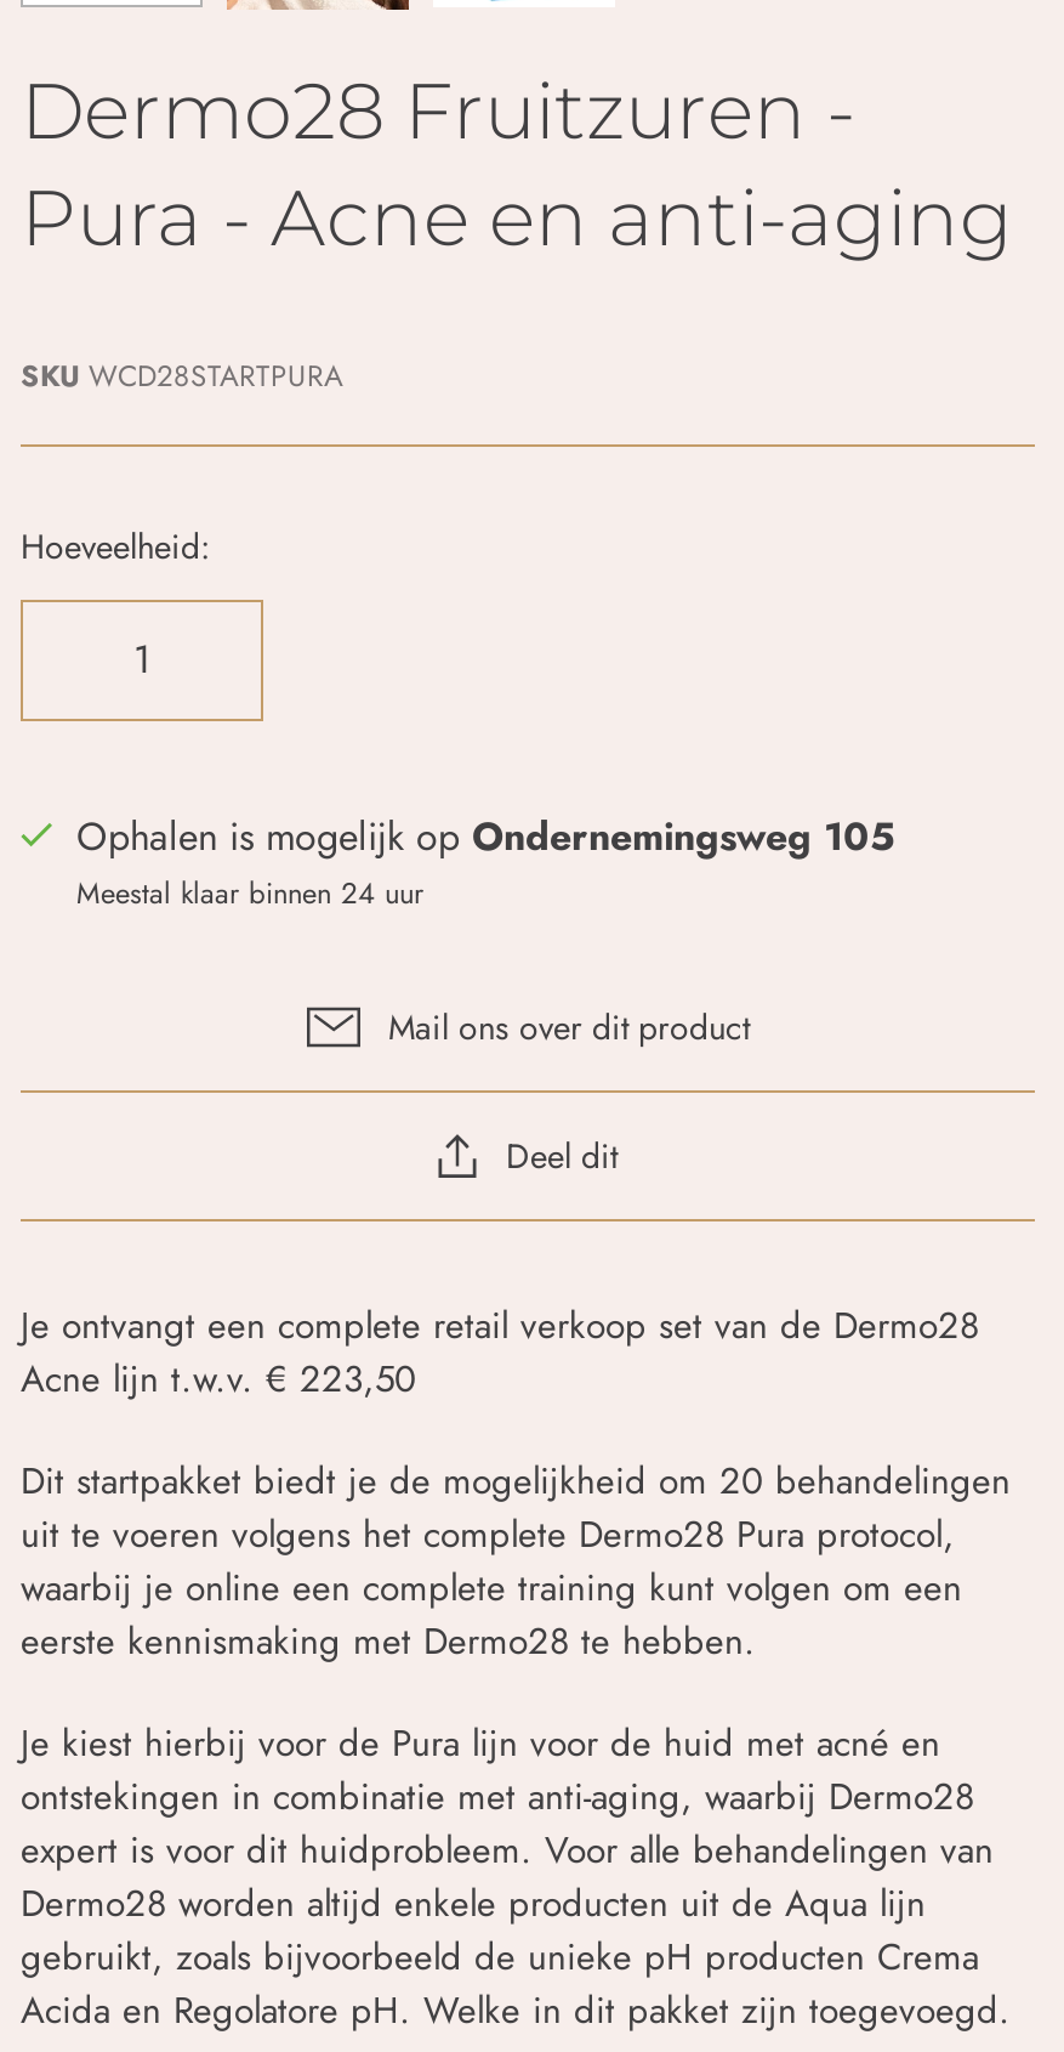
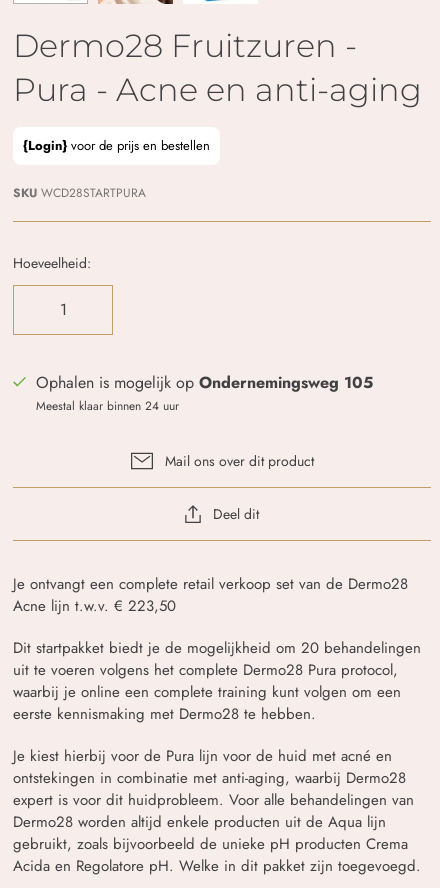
+ {Login} voor de prijs en bestellen
